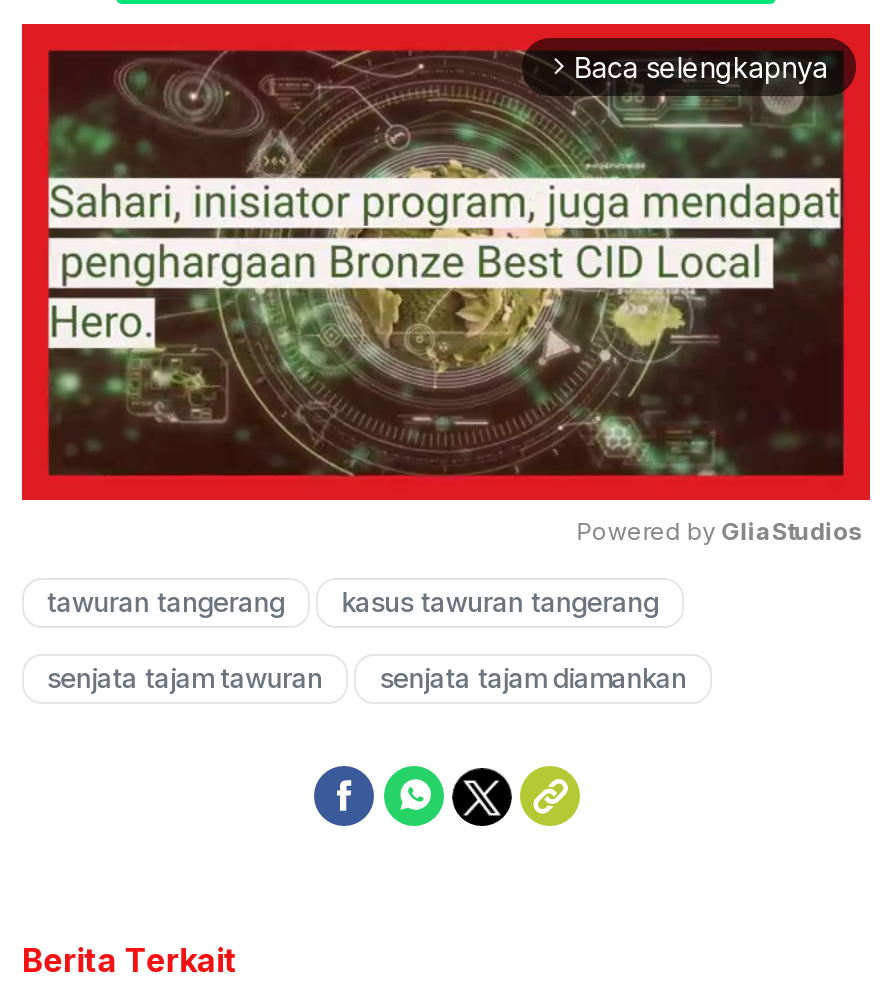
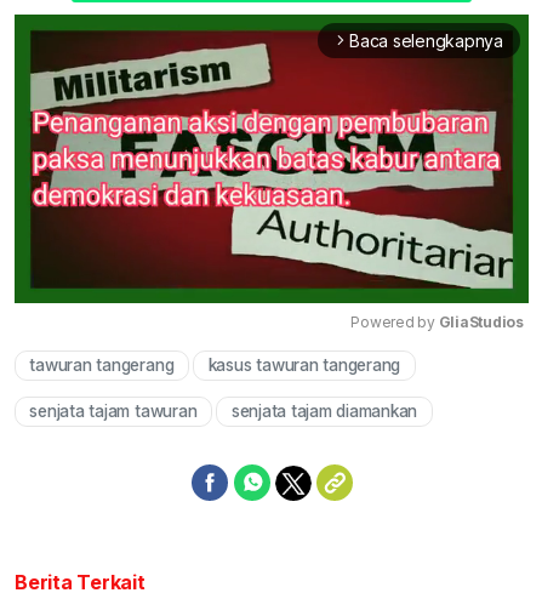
- [image]
+ [image]
